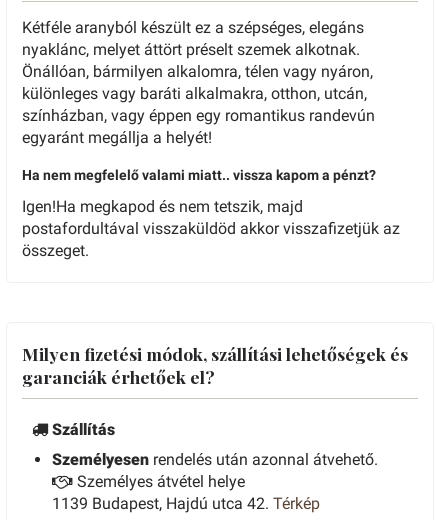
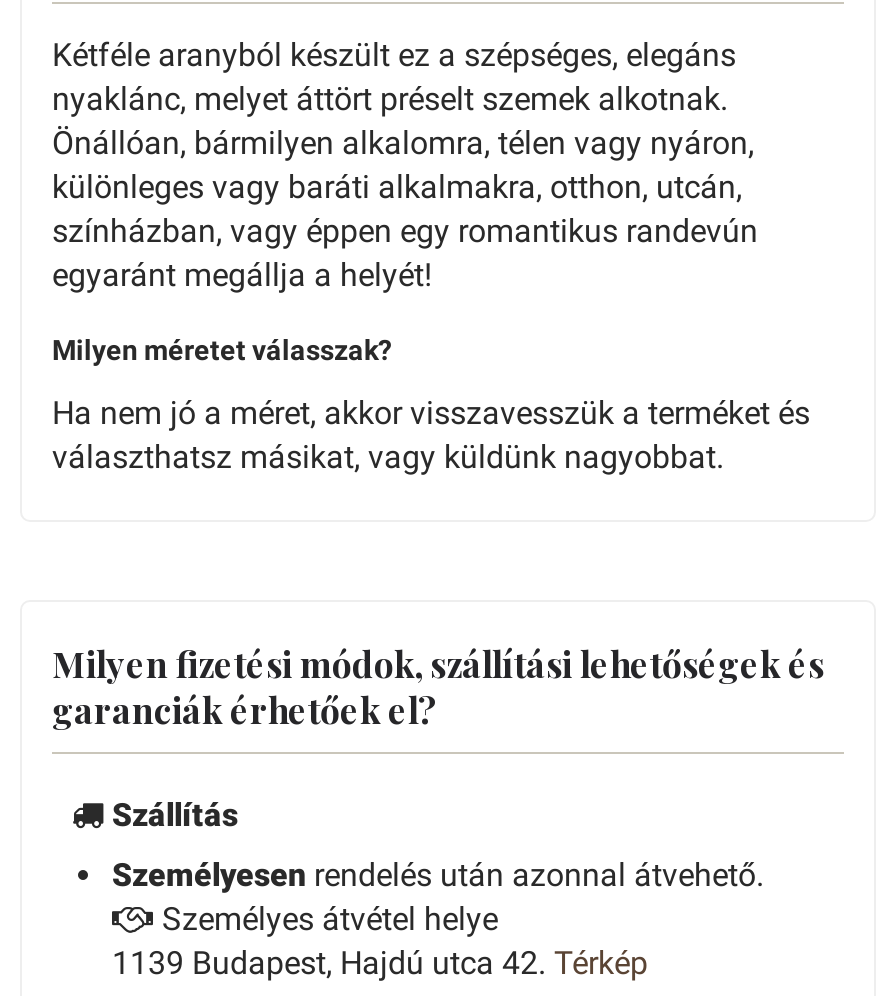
- Ha nem megfelelő valami miatt.. vissza kapom a pénzt?
+ Milyen méretet válasszak?

- Igen!Ha megkapod és nem tetszik, majd
- postafordultával visszaküldöd akkor visszafizetjük az
- összeget.
+ Ha nem jó a méret, akkor visszavesszük a terméket és
+ választhatsz másikat, vagy küldünk nagyobbat.
